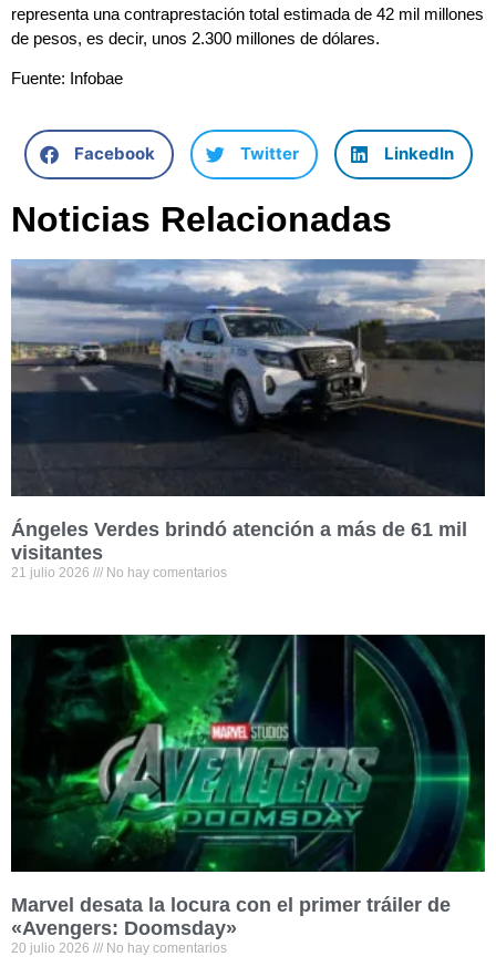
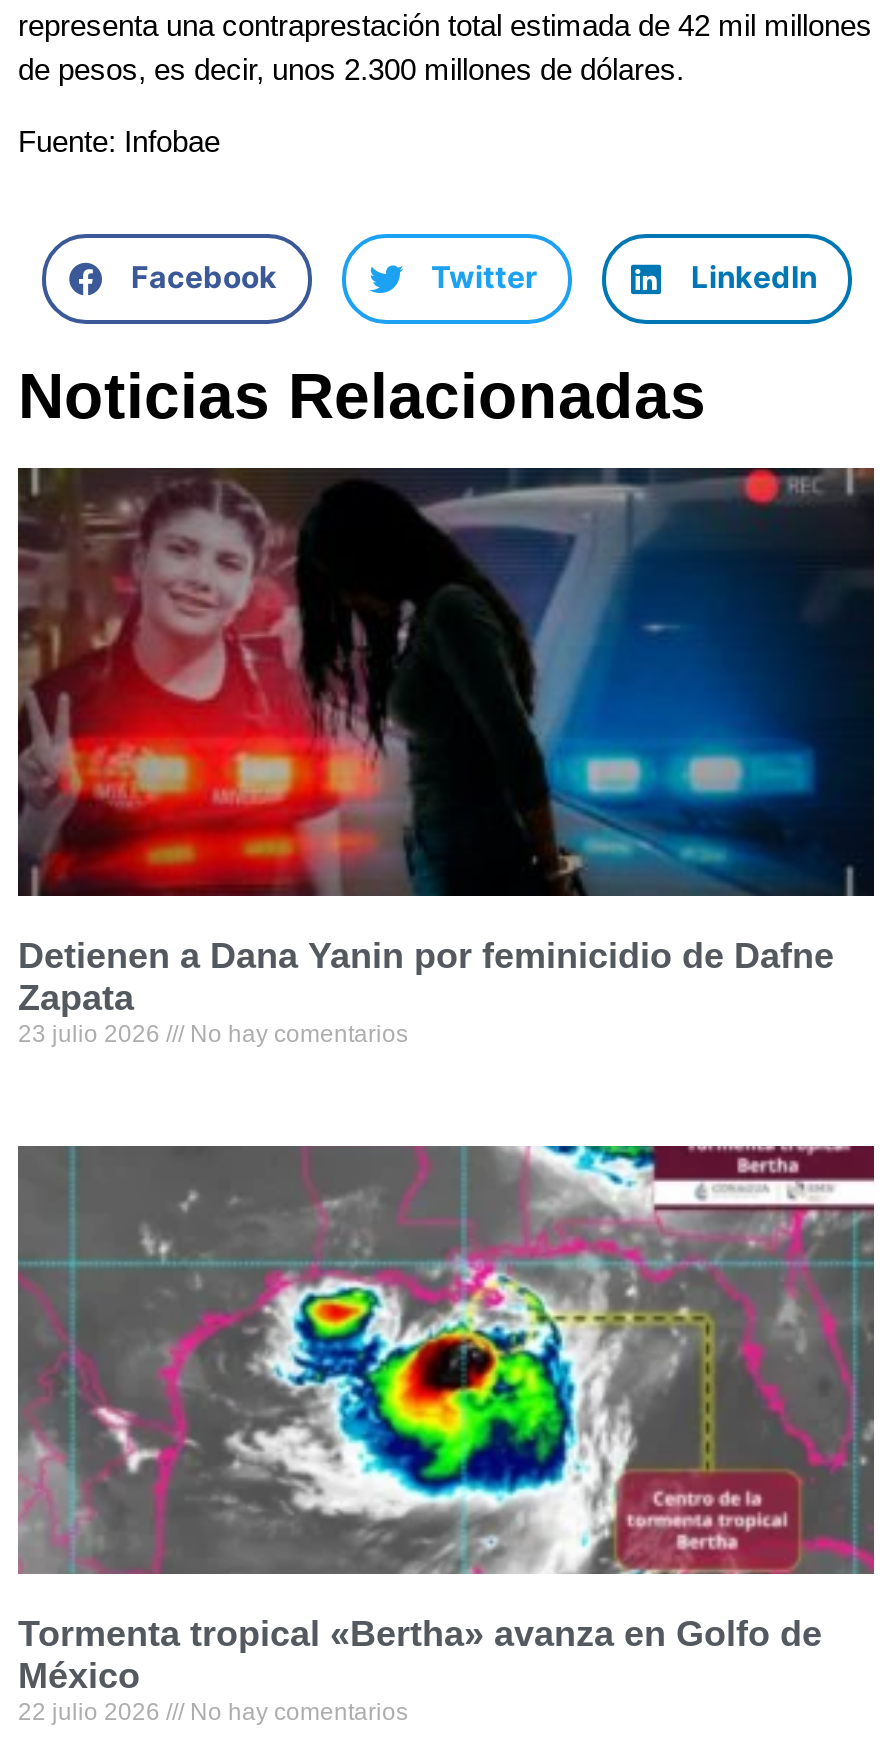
- [image]
- Ángeles Verdes brindó atención a más de 61 mil
- visitantes
- 21 julio 2026
+ [image]
+ Detienen a Dana Yanin por feminicidio de Dafne
+ Zapata
+ 23 julio 2026

- [image]
- Marvel desata la locura con el primer tráiler de
- «Avengers: Doomsday»
- 20 julio 2026
+ [image]
+ Tormenta tropical «Bertha» avanza en Golfo de
+ México
+ 22 julio 2026
